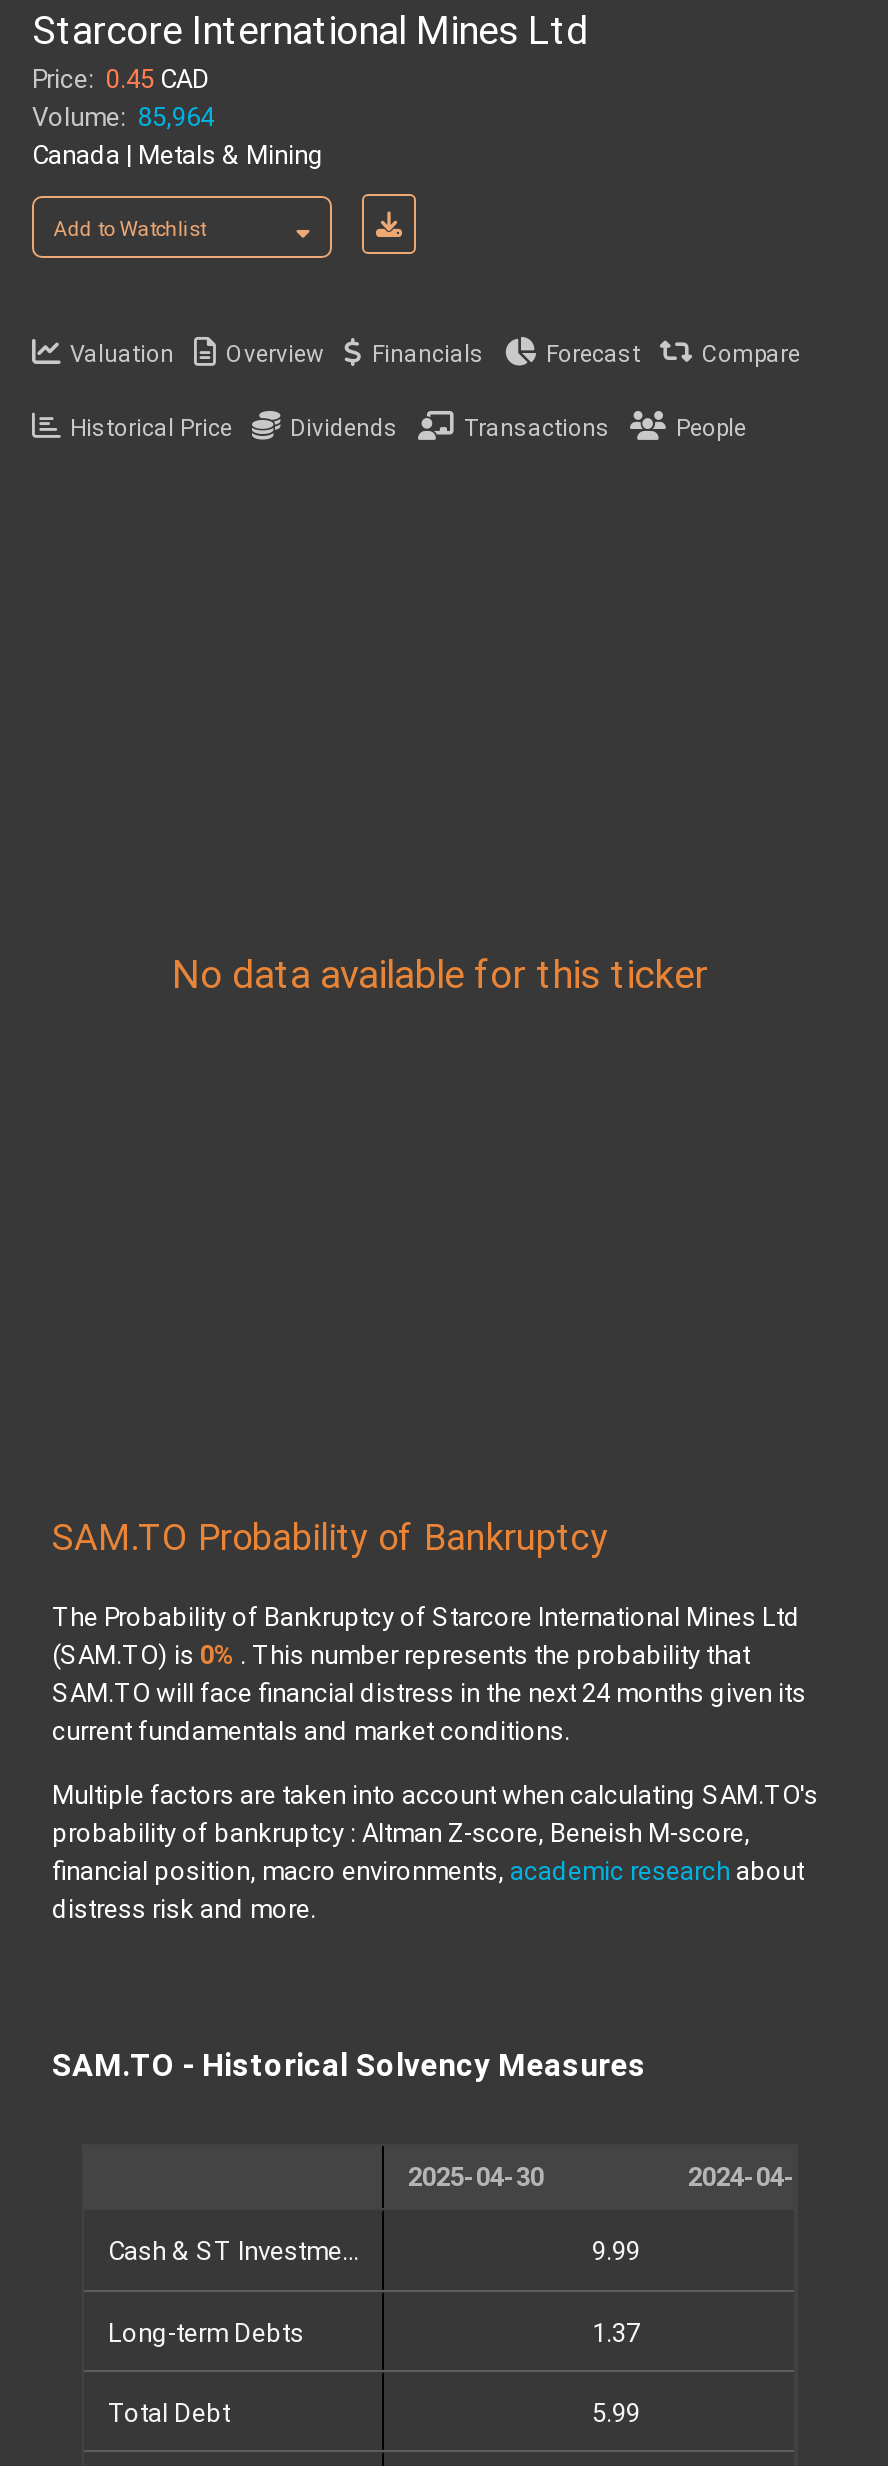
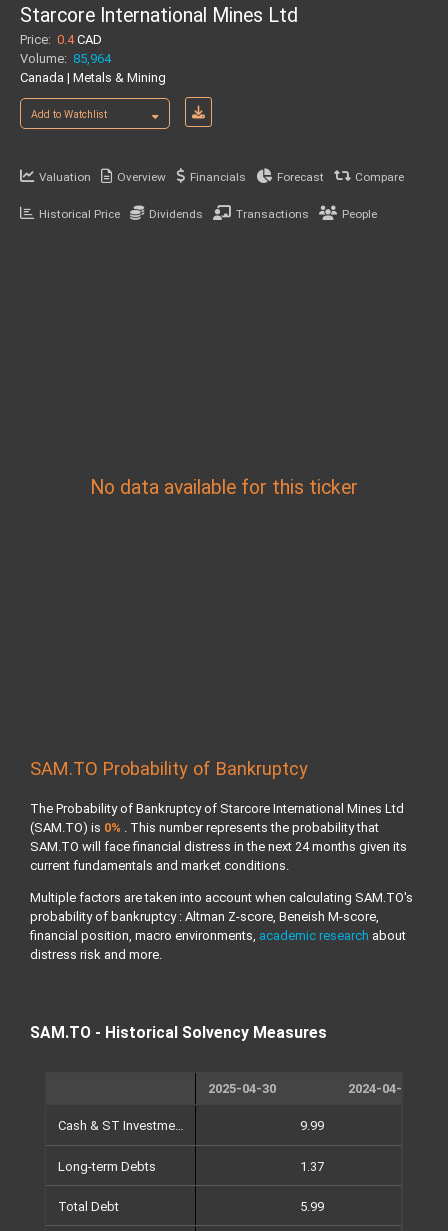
- Price: 0.45 CAD
+ Price: 0.4 CAD
